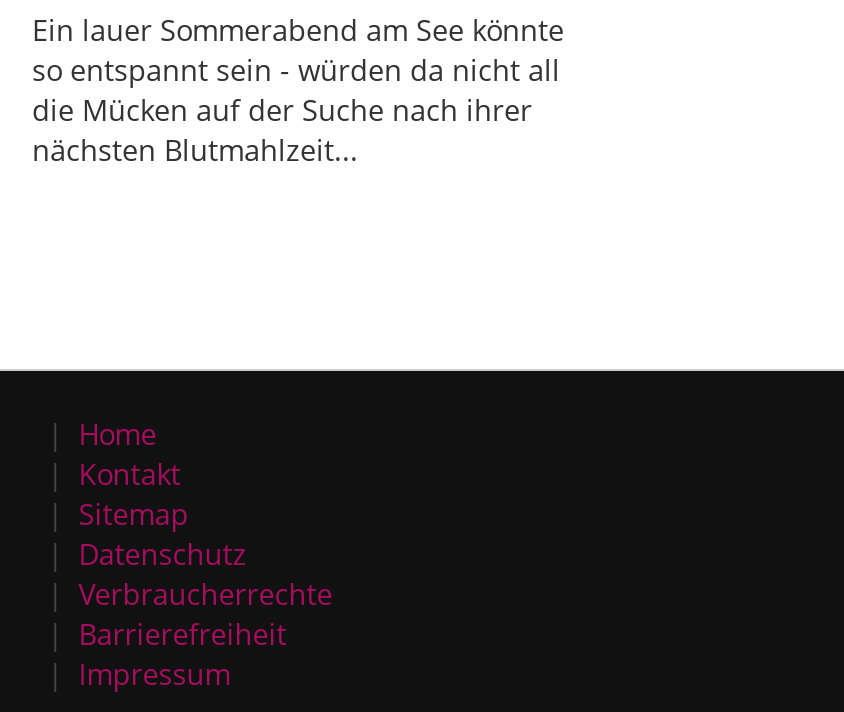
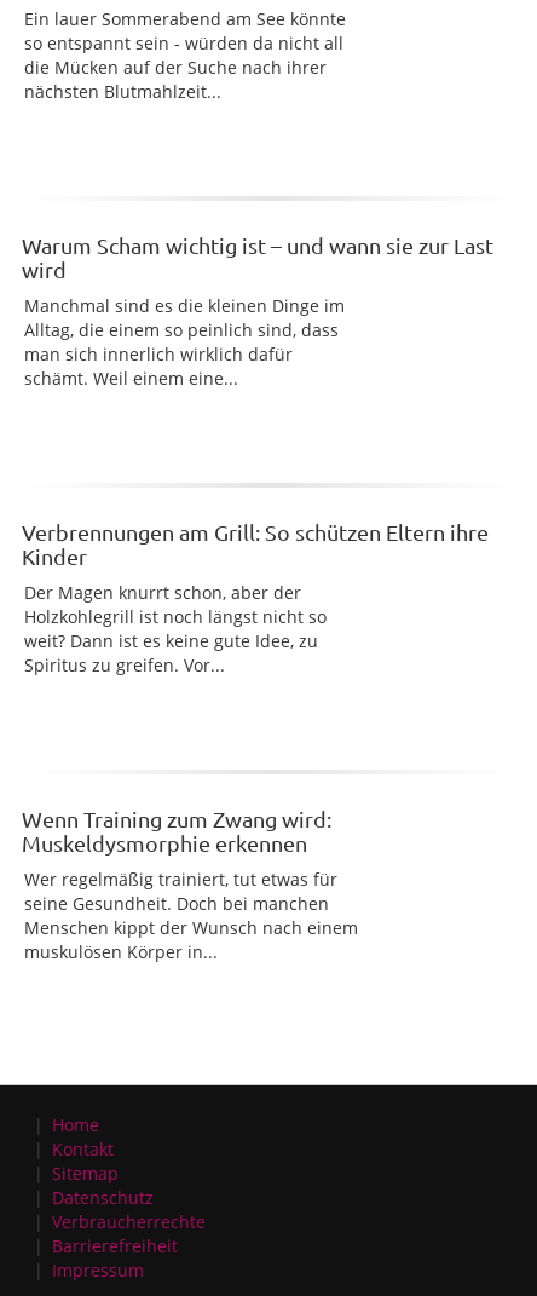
+ Warum Scham wichtig ist – und wann sie zur Last
+ wird
+ Manchmal sind es die kleinen Dinge im
+ Alltag, die einem so peinlich sind, dass
+ man sich innerlich wirklich dafür
+ schämt. Weil einem eine...

+ Verbrennungen am Grill: So schützen Eltern ihre
+ Kinder
+ Der Magen knurrt schon, aber der
+ Holzkohlegrill ist noch längst nicht so
+ weit? Dann ist es keine gute Idee, zu
+ Spiritus zu greifen. Vor...

+ Wenn Training zum Zwang wird:
+ Muskeldysmorphie erkennen
+ Wer regelmäßig trainiert, tut etwas für
+ seine Gesundheit. Doch bei manchen
+ Menschen kippt der Wunsch nach einem
+ muskulösen Körper in...
